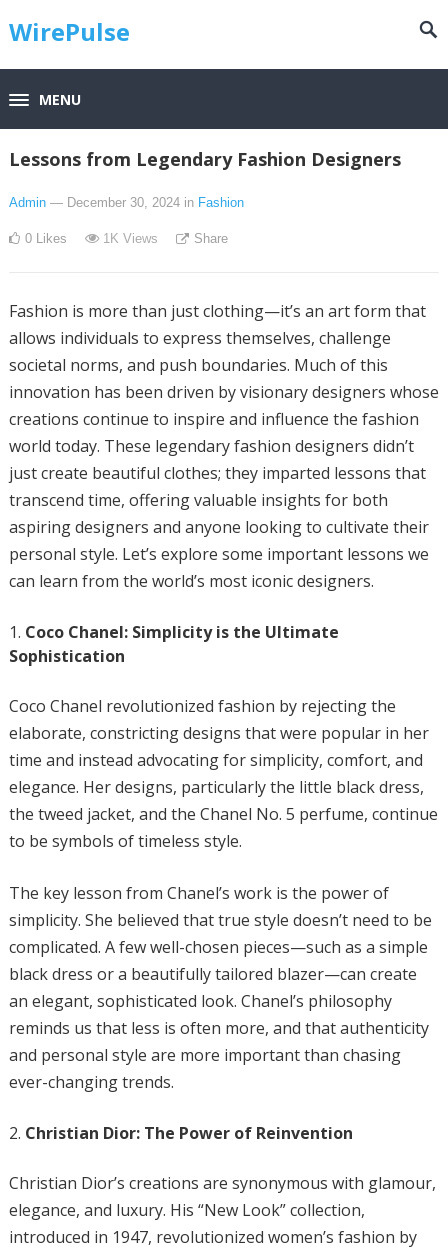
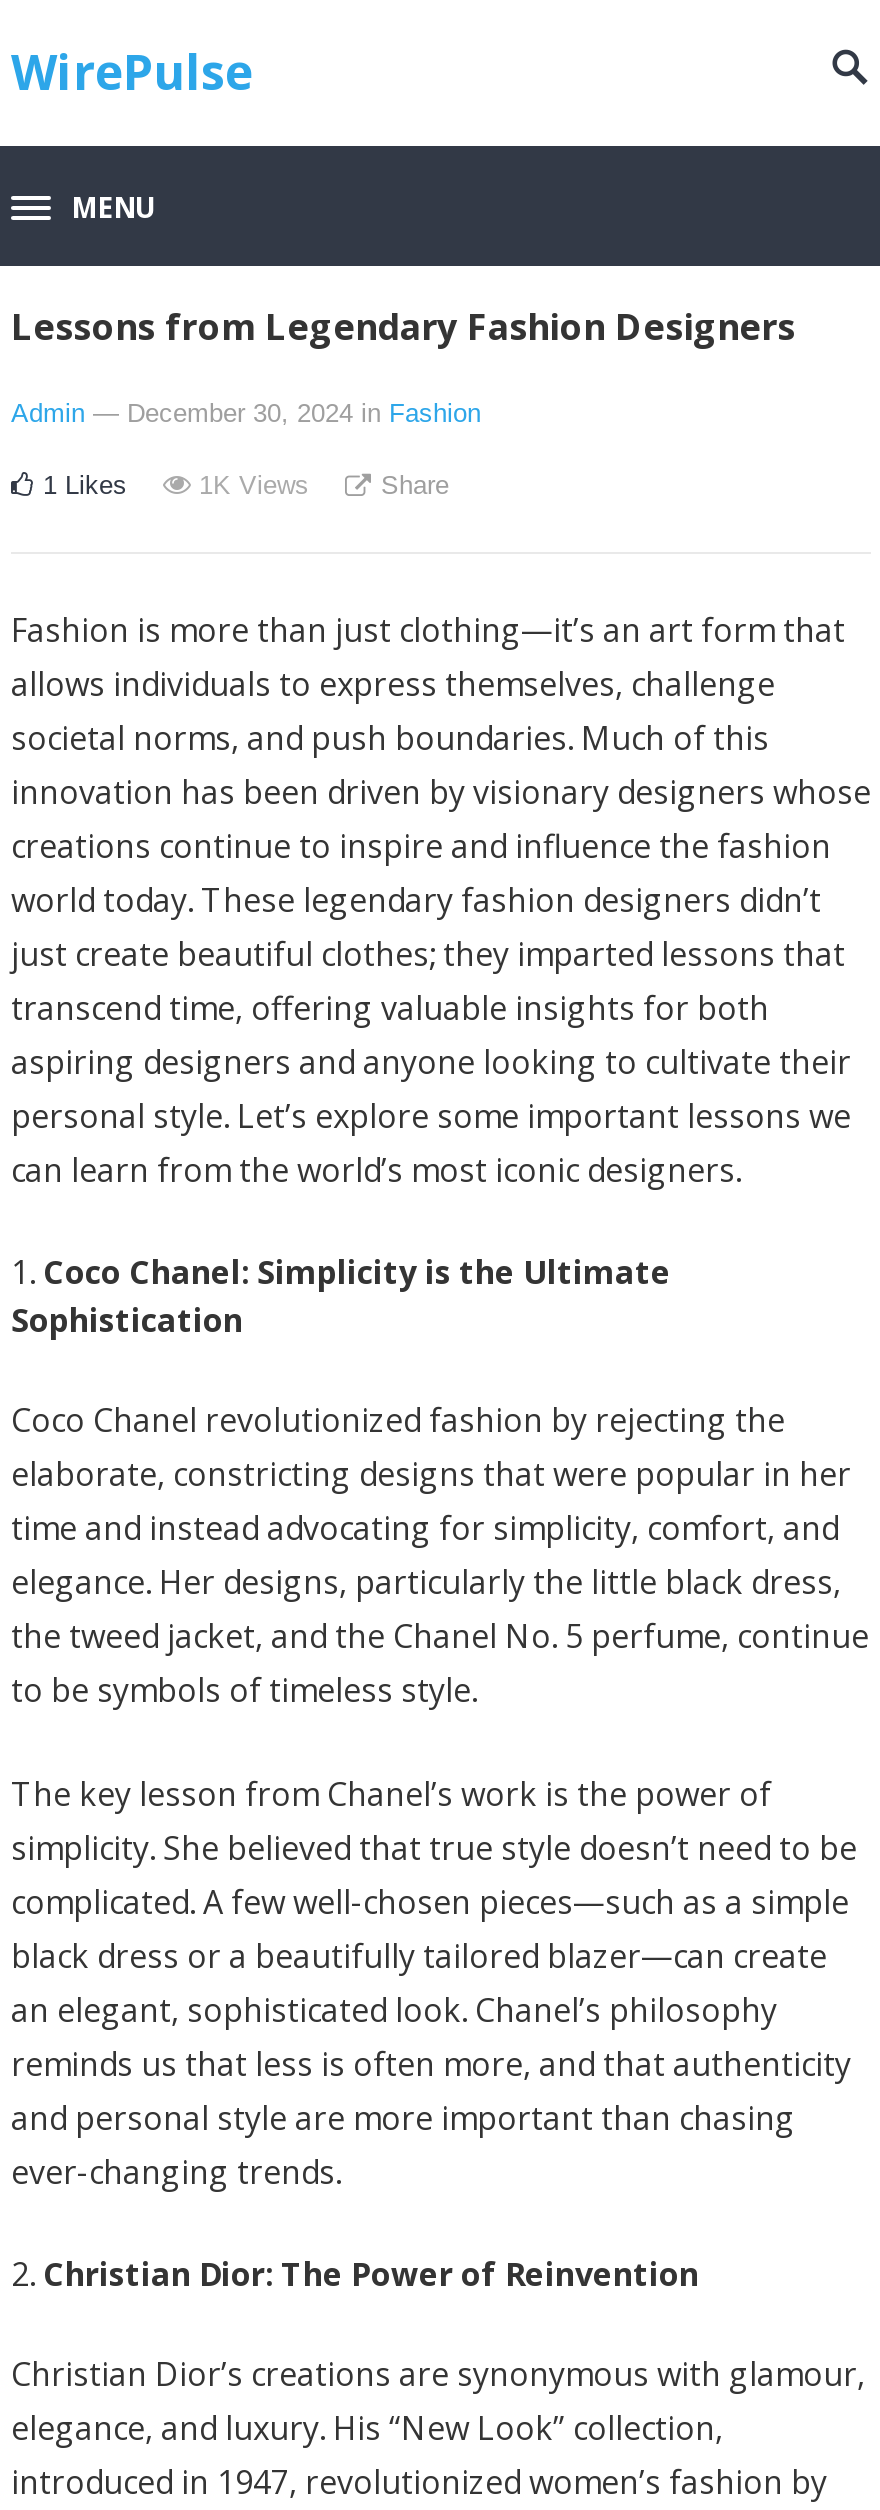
- 0 Likes
+ 1 Likes
